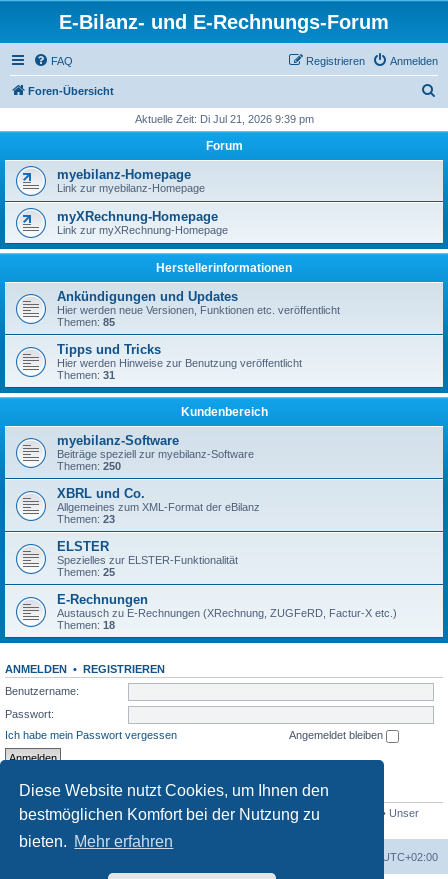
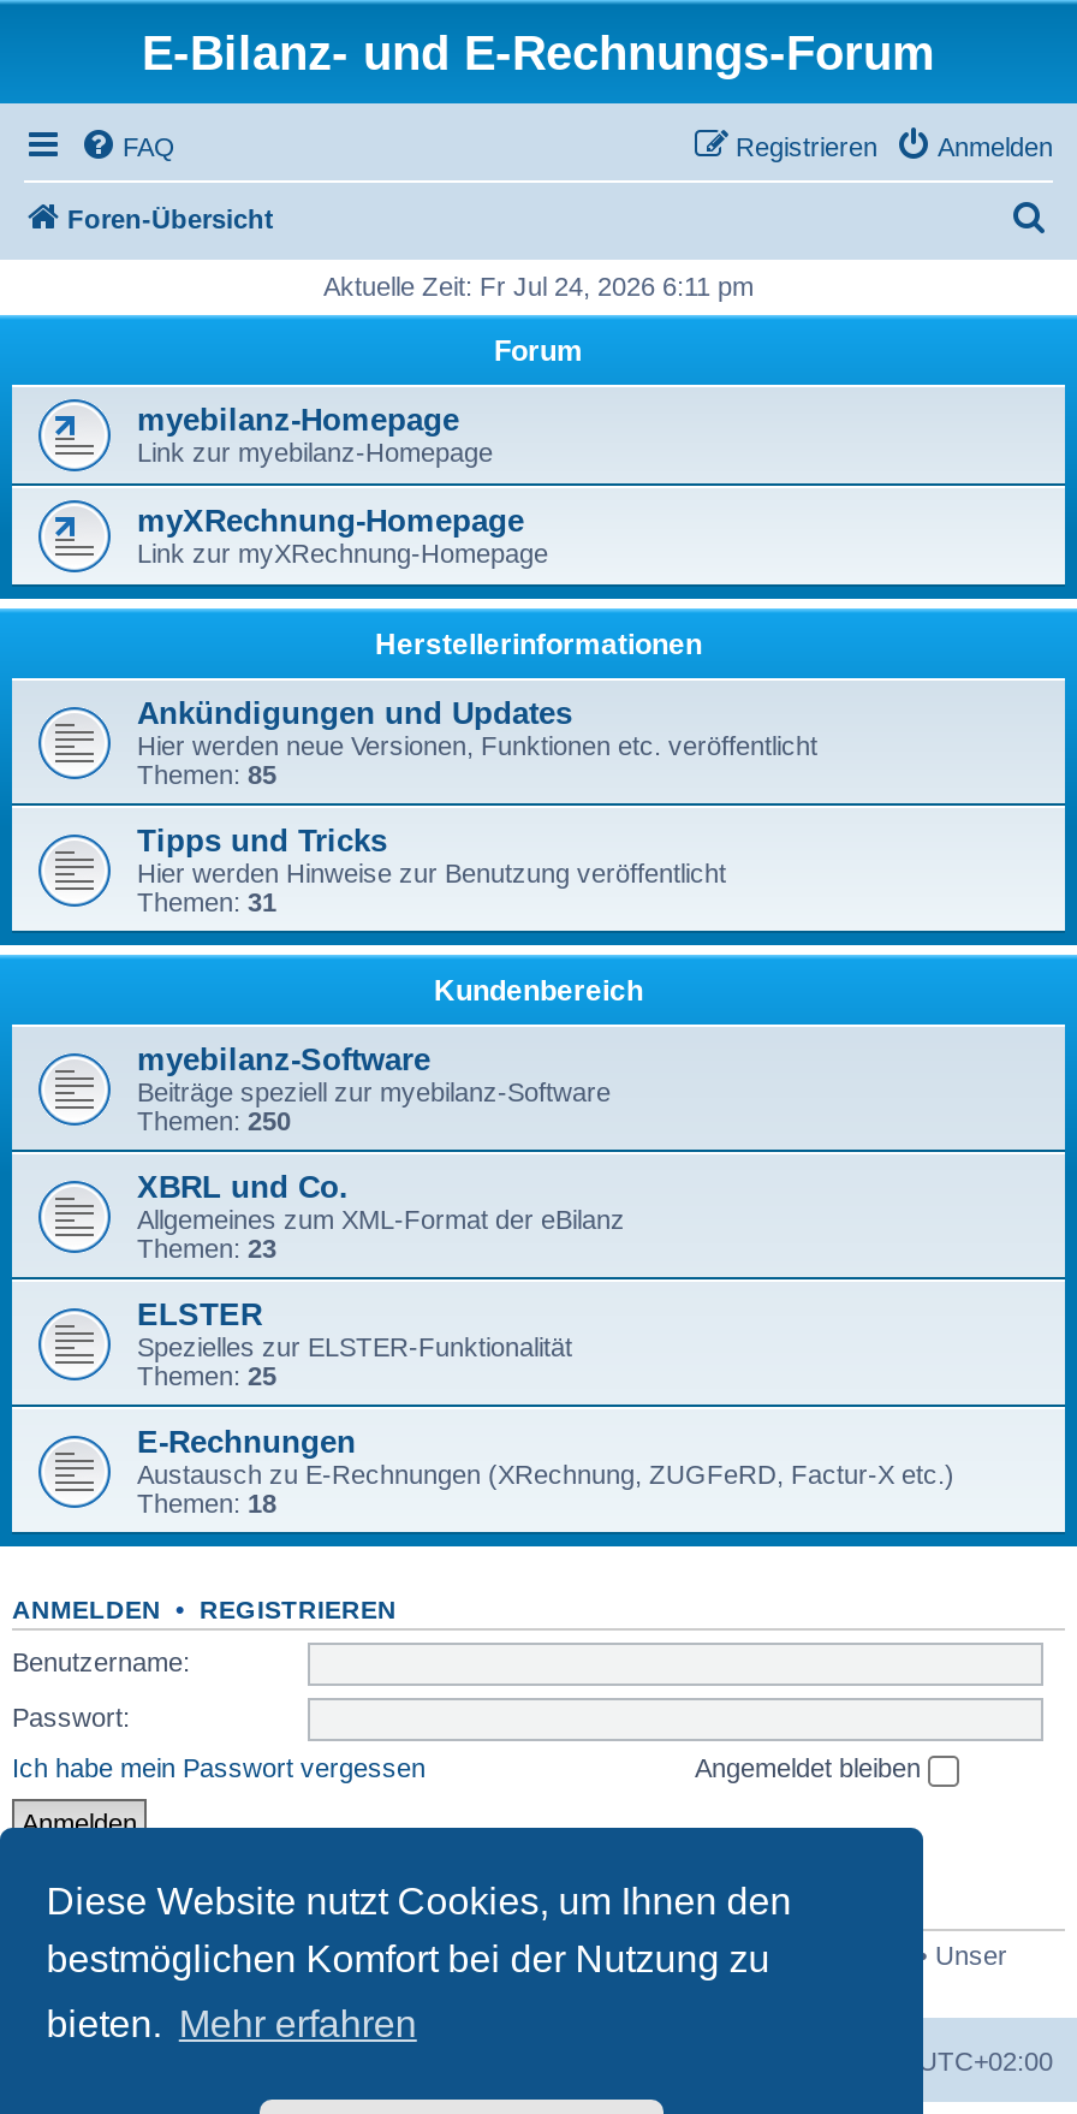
- Aktuelle Zeit: Di Jul 21, 2026 9:39 pm
+ Aktuelle Zeit: Fr Jul 24, 2026 6:11 pm
